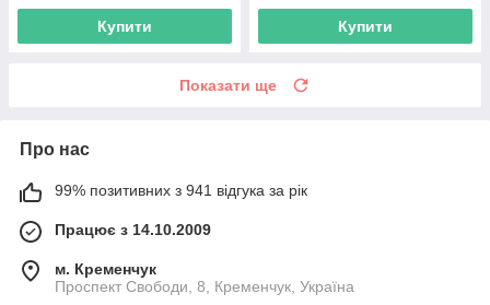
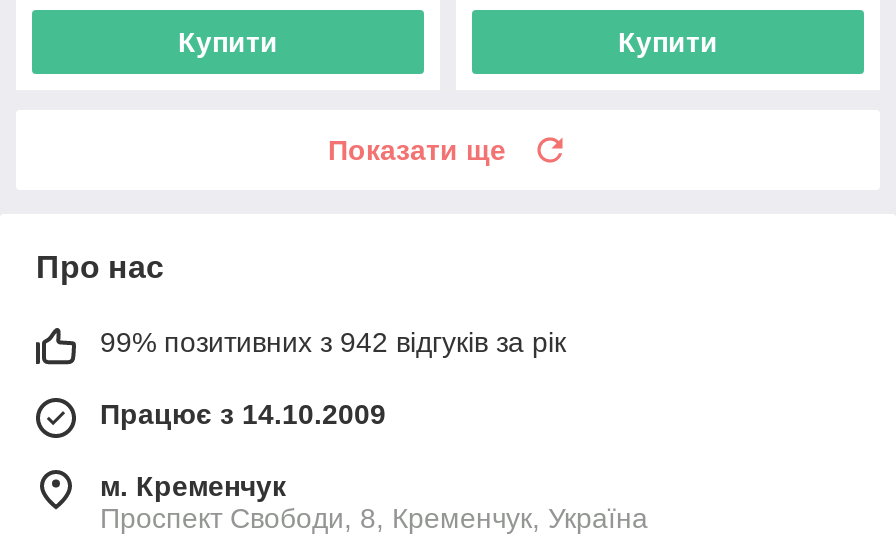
- 99% позитивних з 941 відгука за рік
+ 99% позитивних з 942 відгуків за рік
